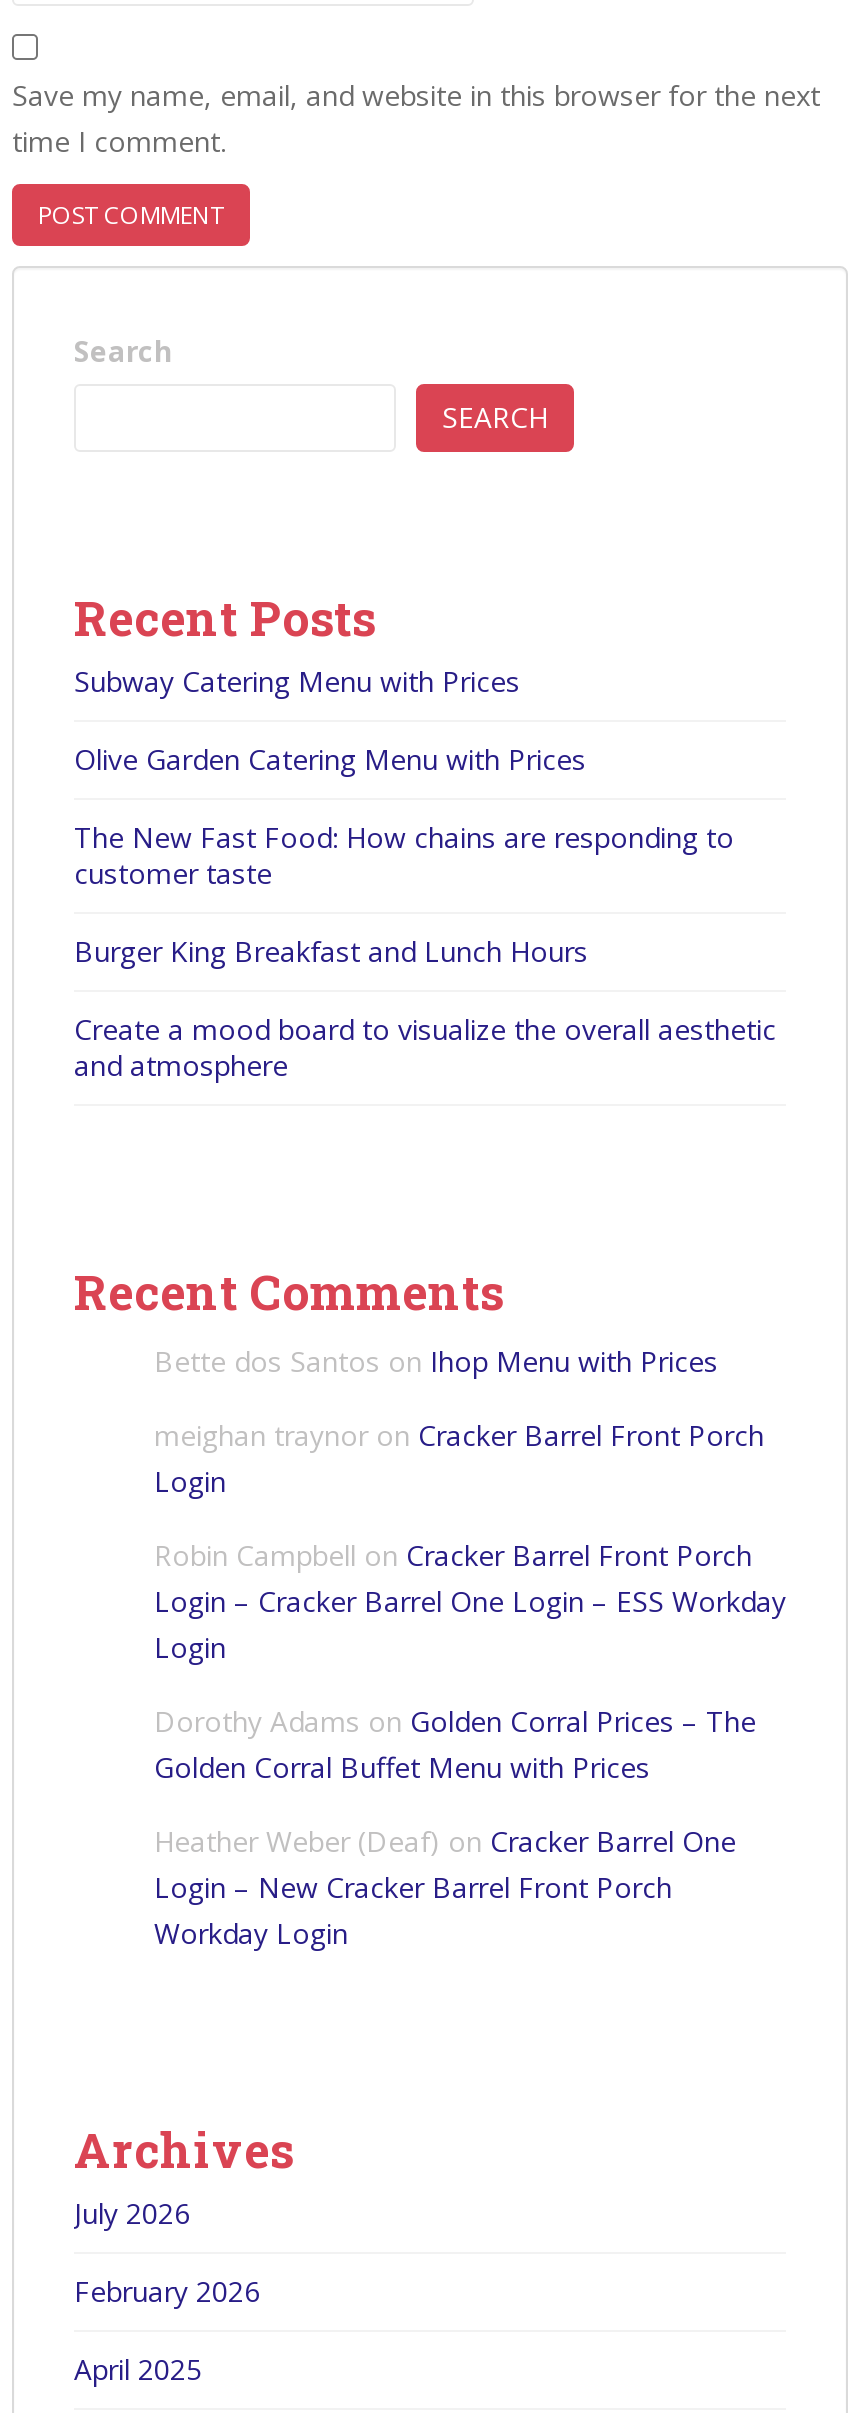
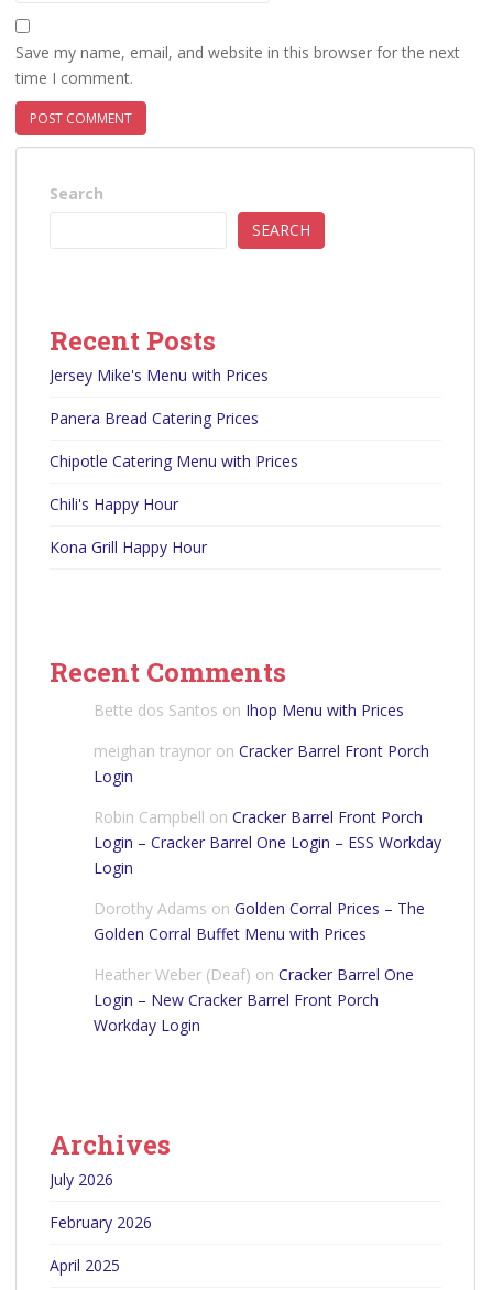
- Subway Catering Menu with Prices
+ Jersey Mike's Menu with Prices

- Olive Garden Catering Menu with Prices
+ Panera Bread Catering Prices

- The New Fast Food: How chains are responding to
- customer taste
+ Chipotle Catering Menu with Prices

- Burger King Breakfast and Lunch Hours
+ Chili's Happy Hour

- Create a mood board to visualize the overall aesthetic
- and atmosphere
+ Kona Grill Happy Hour
